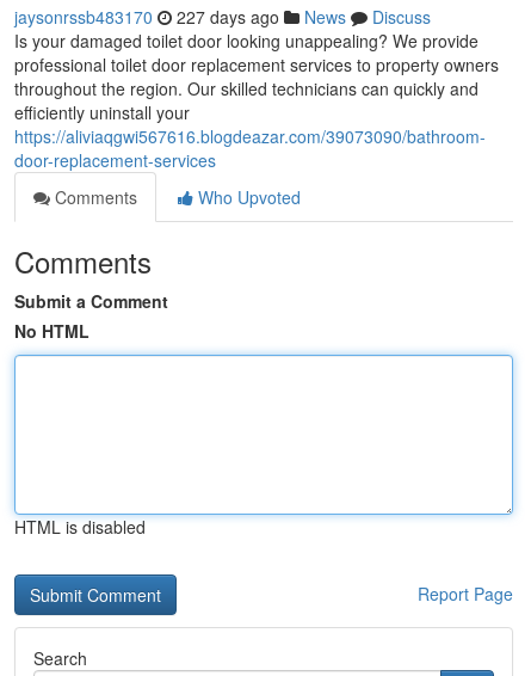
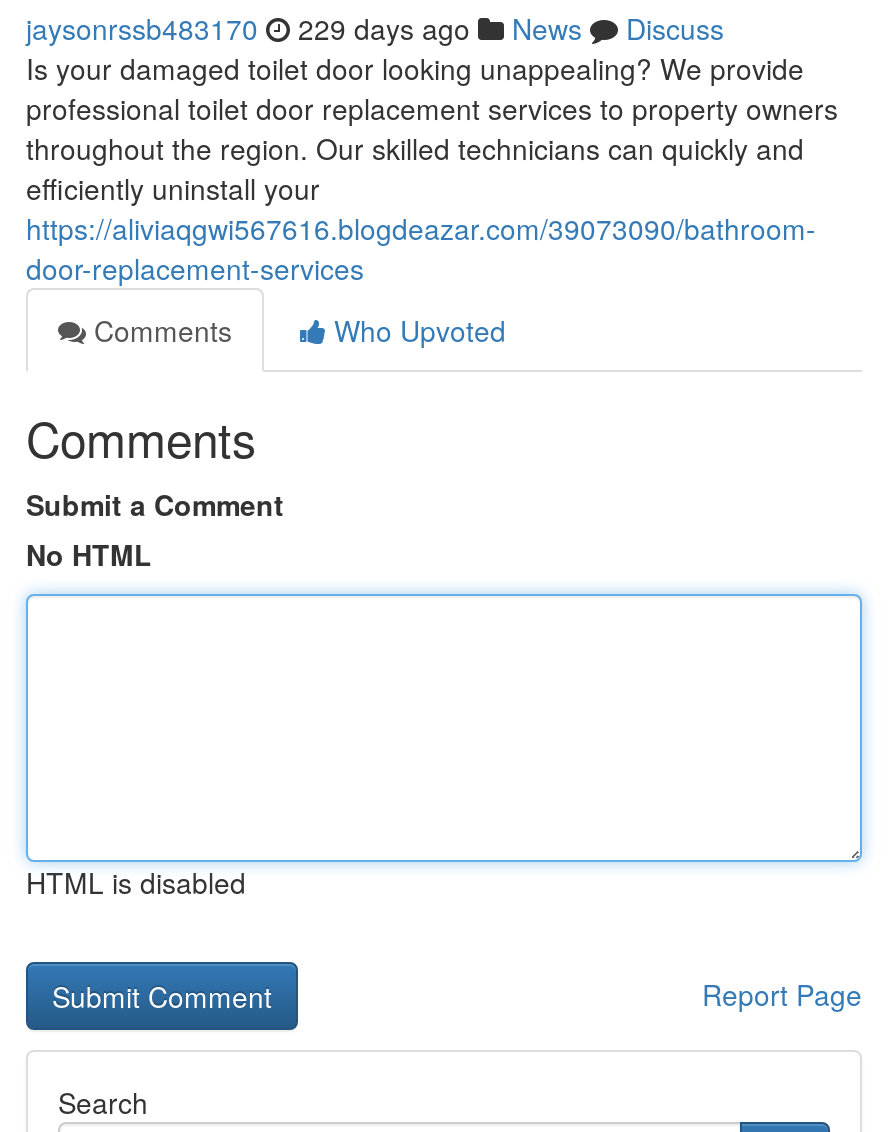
- jaysonrssb483170 227 days ago News Discuss
+ jaysonrssb483170 229 days ago News Discuss
